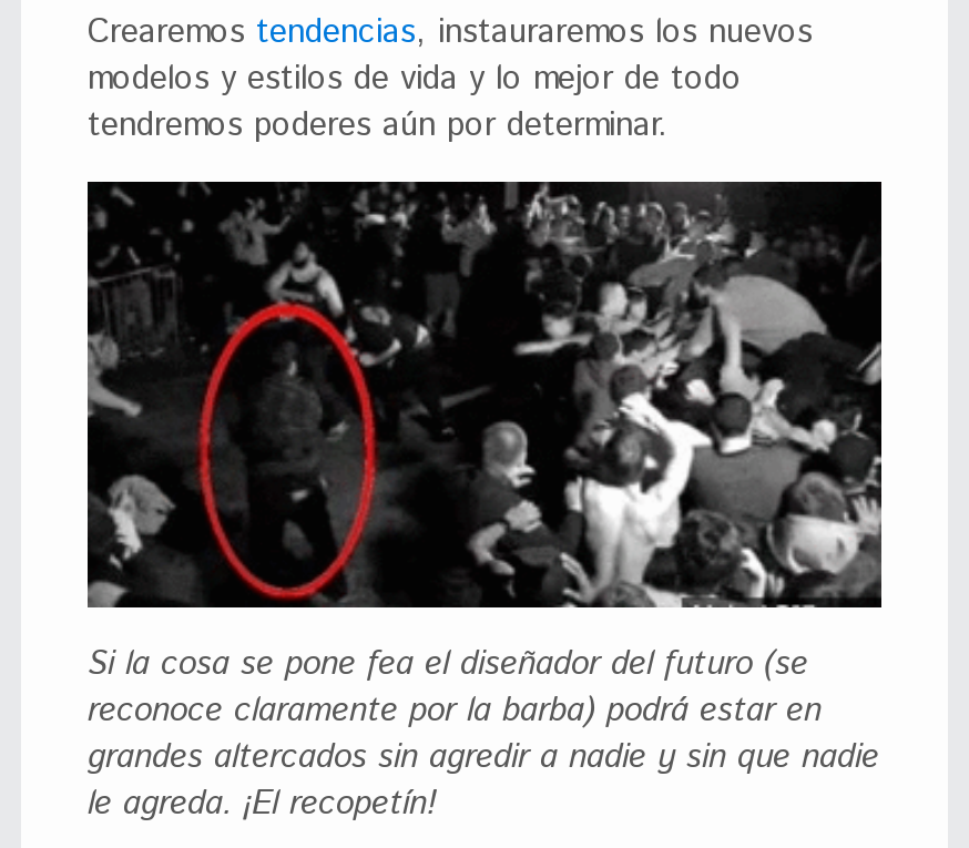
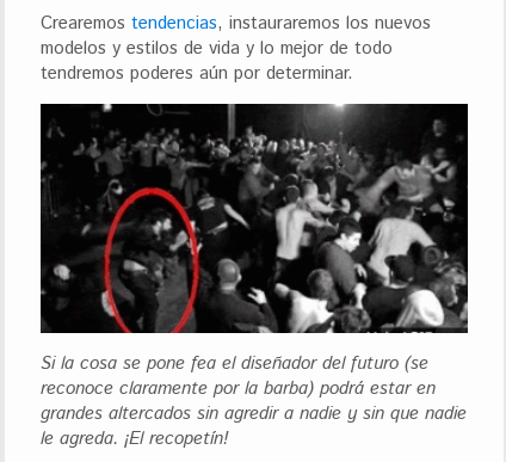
- [image]
+ [image]
